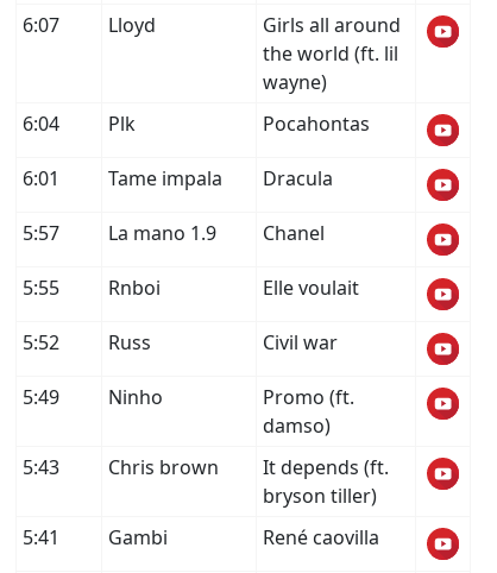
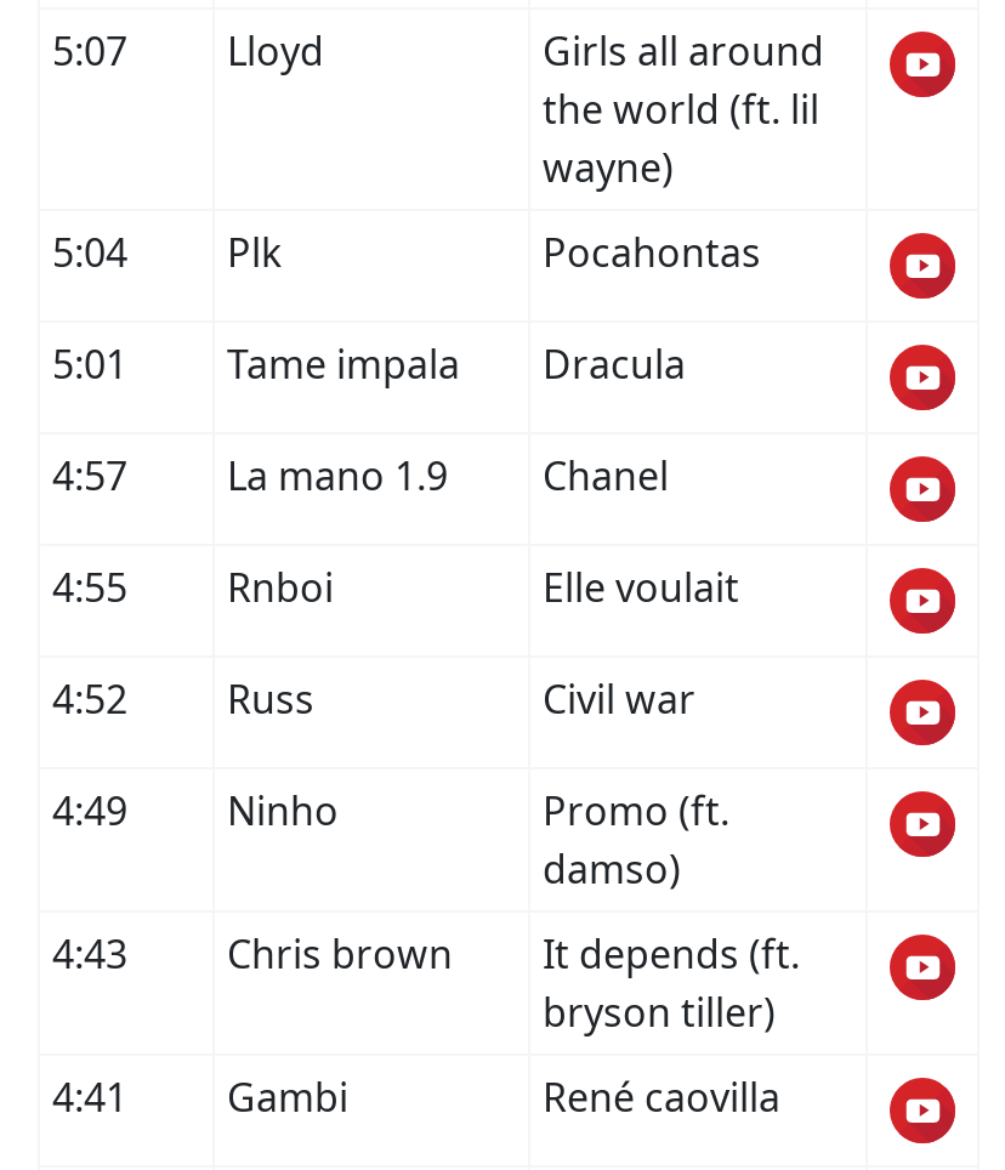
- 6:07 Lloyd
+ 5:07 Lloyd

- 6:04 Plk
+ 5:04 Plk

- 6:01 Tame impala Dracula
+ 5:01 Tame impala Dracula

- 5:57 La mano 1.9 Chanel
+ 4:57 La mano 1.9 Chanel

- 5:55 Rnboi
+ 4:55 Rnboi

- 5:52 Russ
+ 4:52 Russ

- 5:49 Ninho
+ 4:49 Ninho

- 5:43 Chris brown It depends (ft.
+ 4:43 Chris brown It depends (ft.

- 5:41 Gambi
+ 4:41 Gambi
